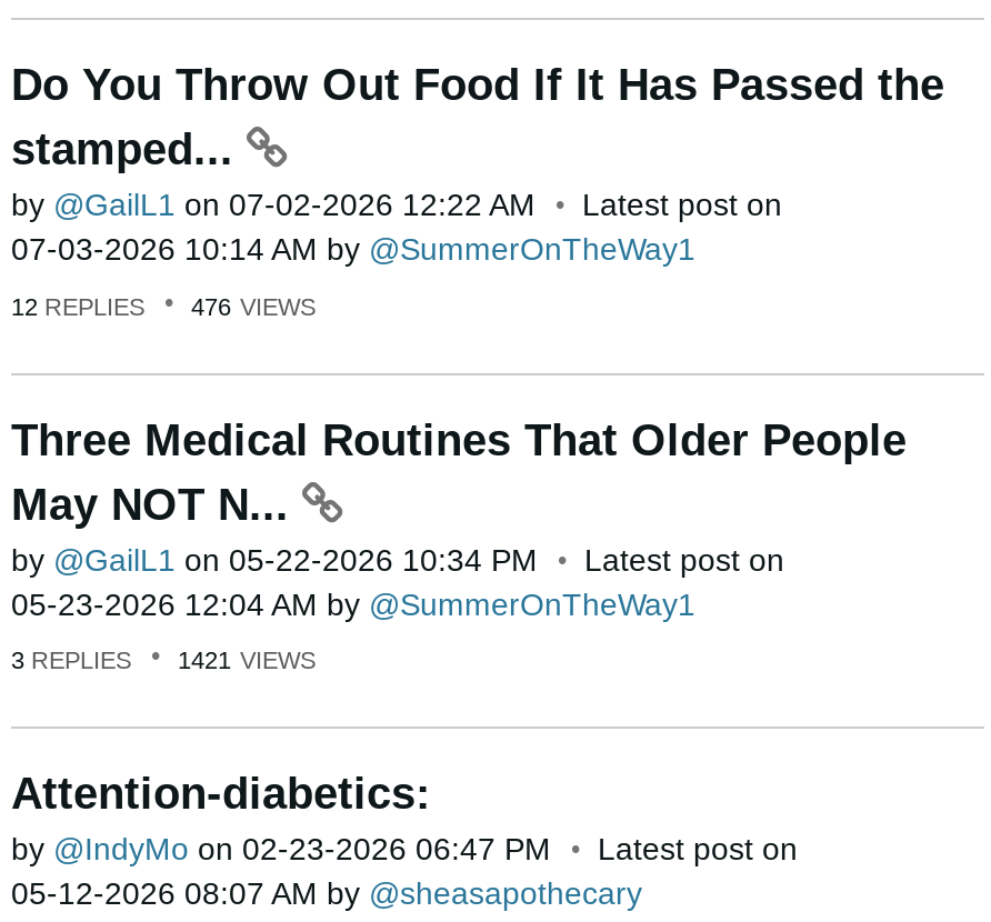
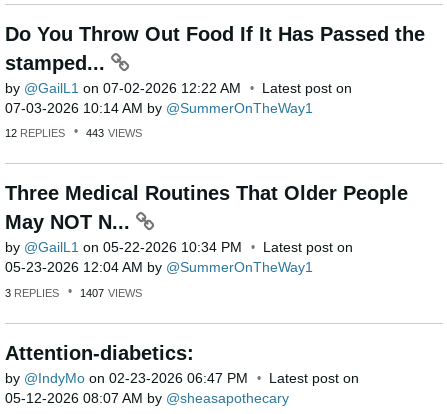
- 12 REPLIES 476 VIEWS
+ 12 REPLIES 443 VIEWS

- 3 REPLIES 1421 VIEWS
+ 3 REPLIES 1407 VIEWS
